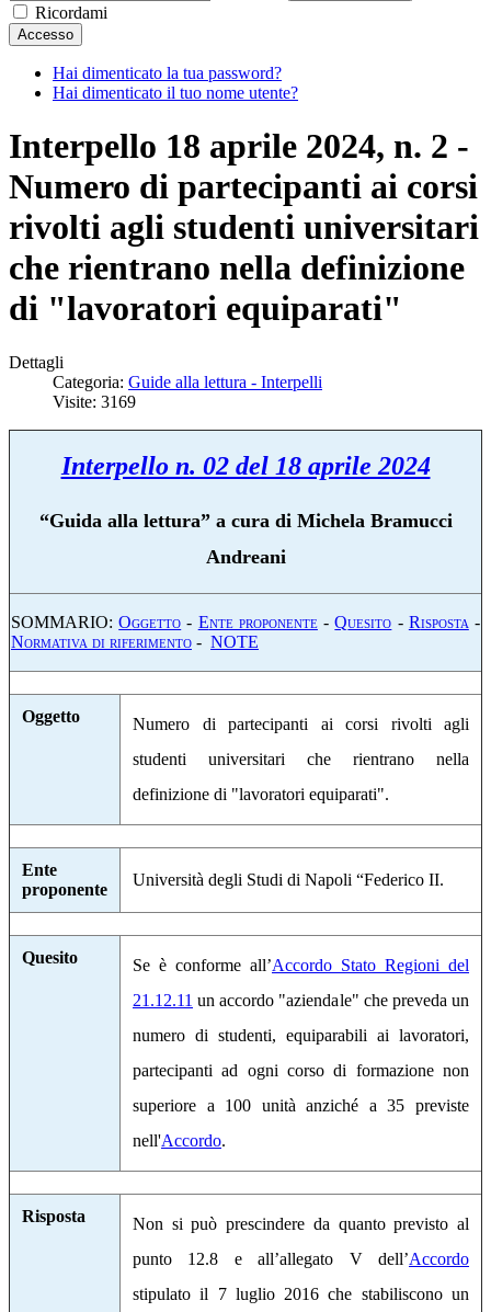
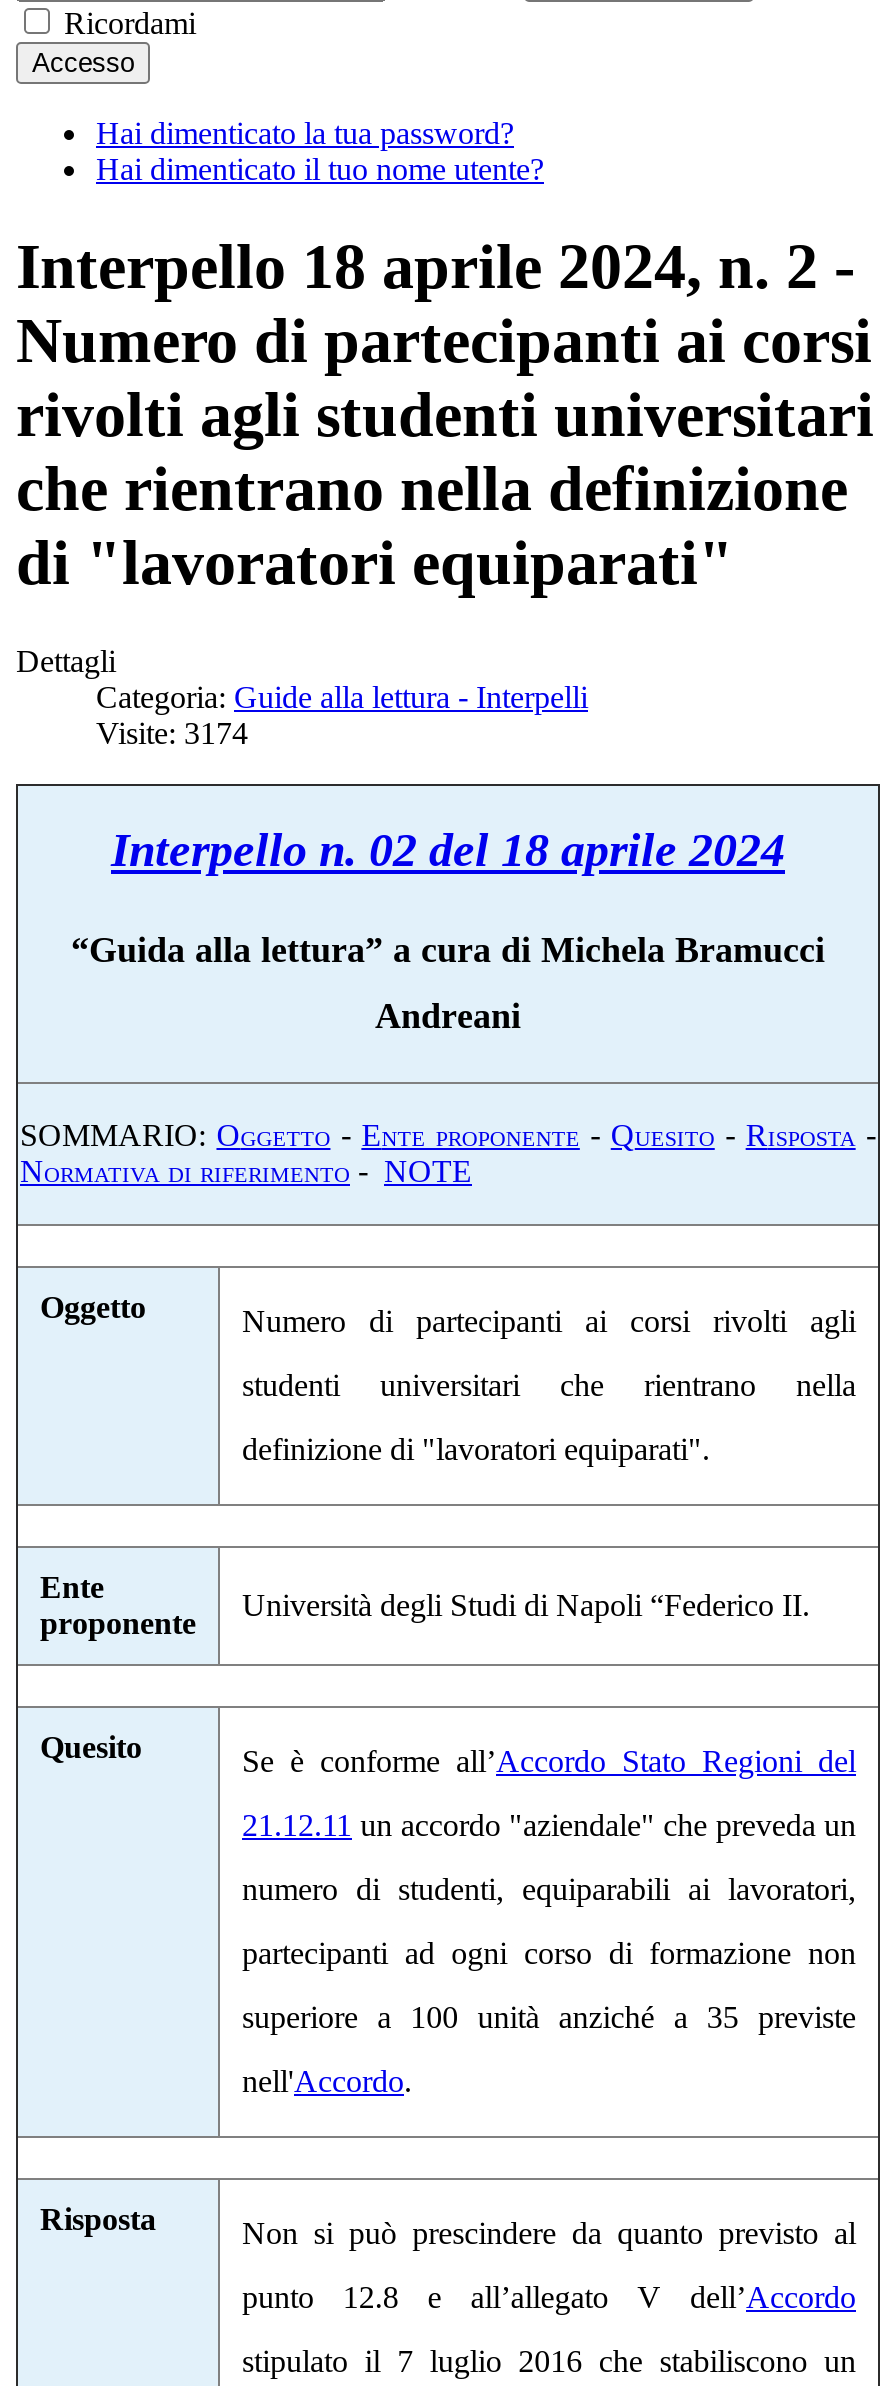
- Visite: 3169
+ Visite: 3174
